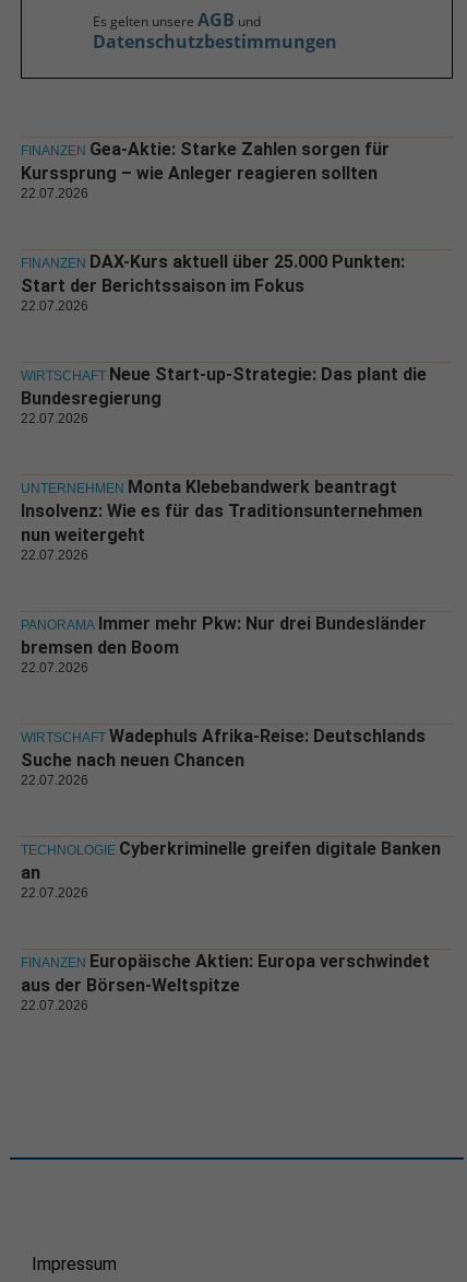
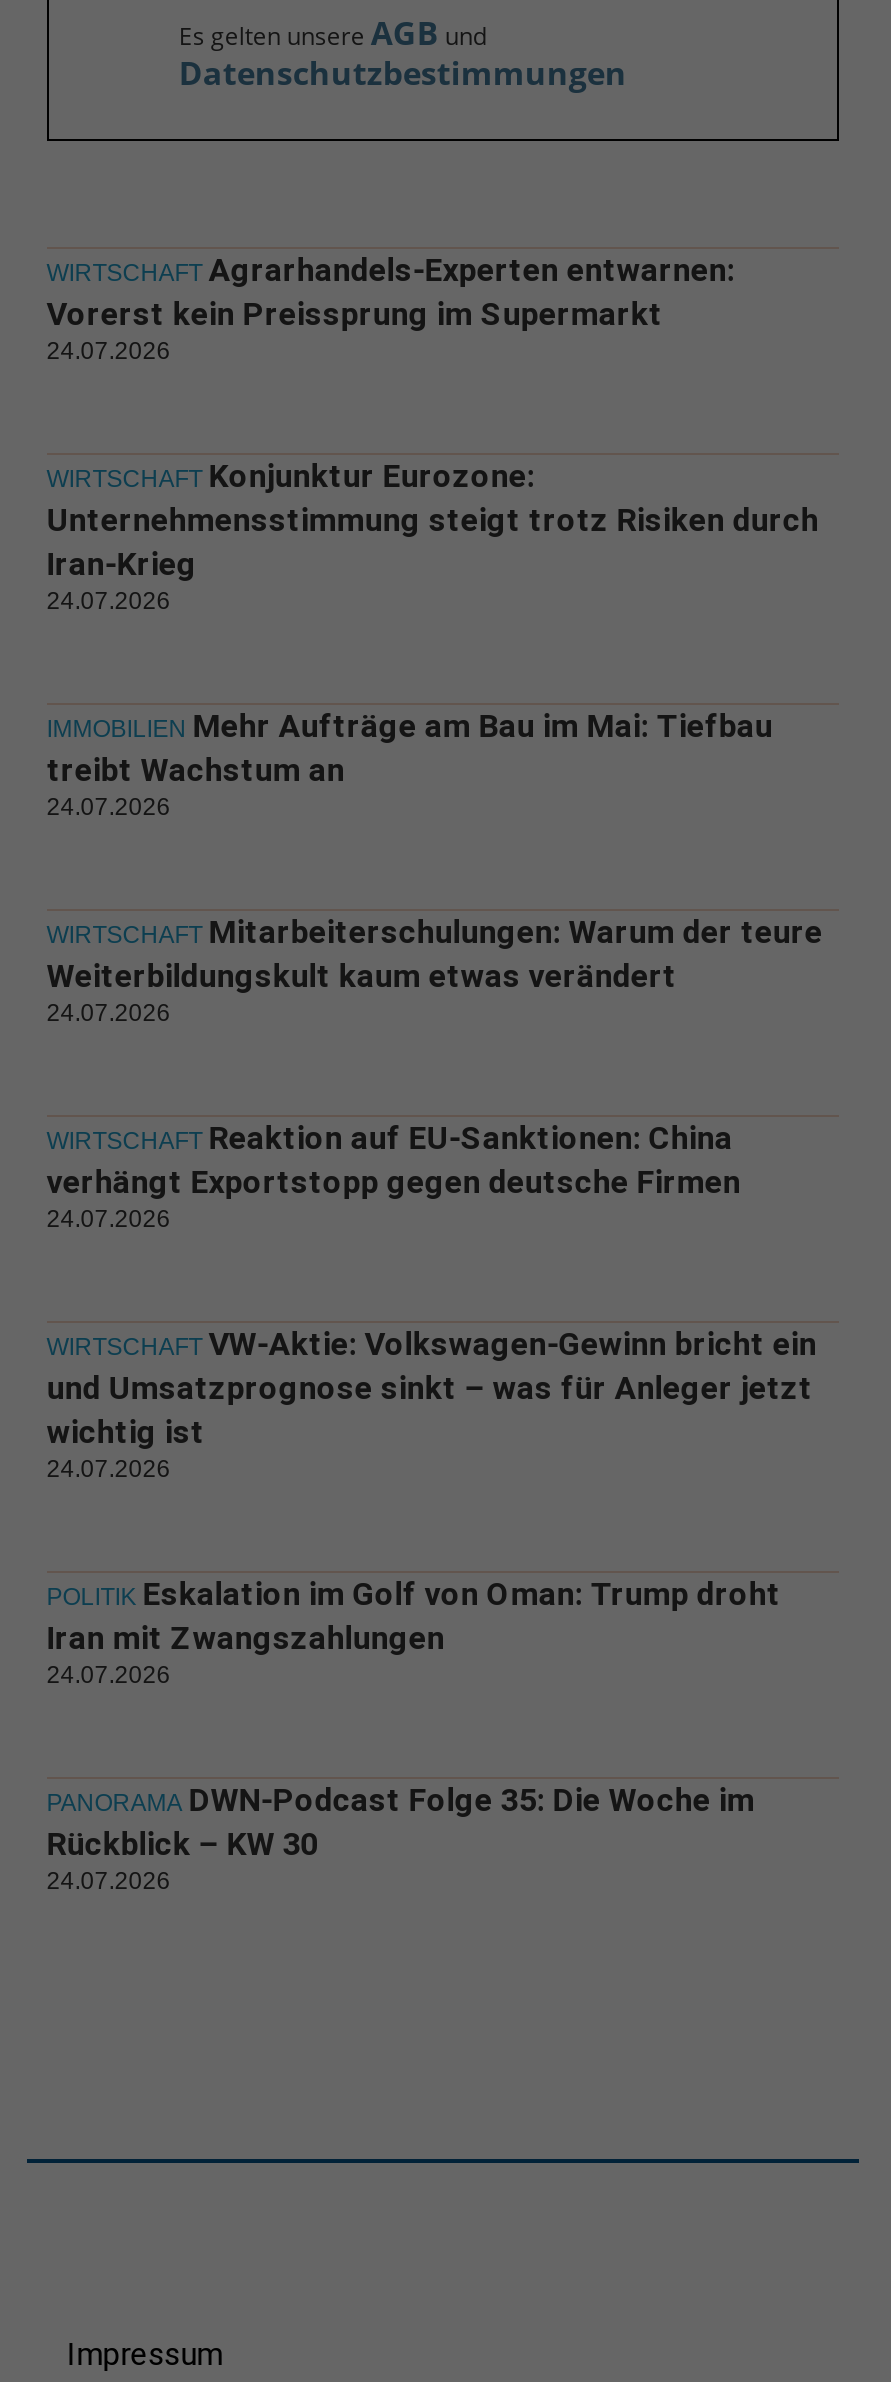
- FINANZEN Gea-Aktie: Starke Zahlen sorgen für
- Kurssprung – wie Anleger reagieren sollten
- 22.07.2026
+ WIRTSCHAFT Agrarhandels-Experten entwarnen:
+ Vorerst kein Preissprung im Supermarkt
+ 24.07.2026

- FINANZEN DAX-Kurs aktuell über 25.000 Punkten:
- Start der Berichtssaison im Fokus
- 22.07.2026
+ WIRTSCHAFT Konjunktur Eurozone:
+ Unternehmensstimmung steigt trotz Risiken durch
+ Iran-Krieg
+ 24.07.2026

- WIRTSCHAFT Neue Start-up-Strategie: Das plant die
- Bundesregierung
- 22.07.2026
+ IMMOBILIEN Mehr Aufträge am Bau im Mai: Tiefbau
+ treibt Wachstum an
+ 24.07.2026

- UNTERNEHMEN Monta Klebebandwerk beantragt
- Insolvenz: Wie es für das Traditionsunternehmen
- nun weitergeht
- 22.07.2026
+ WIRTSCHAFT Mitarbeiterschulungen: Warum der teure
+ Weiterbildungskult kaum etwas verändert
+ 24.07.2026

- PANORAMA Immer mehr Pkw: Nur drei Bundesländer
- bremsen den Boom
- 22.07.2026
+ WIRTSCHAFT Reaktion auf EU-Sanktionen: China
+ verhängt Exportstopp gegen deutsche Firmen
+ 24.07.2026

- WIRTSCHAFT Wadephuls Afrika-Reise: Deutschlands
- Suche nach neuen Chancen
- 22.07.2026
+ WIRTSCHAFT VW-Aktie: Volkswagen-Gewinn bricht ein
+ und Umsatzprognose sinkt – was für Anleger jetzt
+ wichtig ist
+ 24.07.2026

- TECHNOLOGIE Cyberkriminelle greifen digitale Banken
- an
- 22.07.2026
+ POLITIK Eskalation im Golf von Oman: Trump droht
+ Iran mit Zwangszahlungen
+ 24.07.2026

- FINANZEN Europäische Aktien: Europa verschwindet
- aus der Börsen-Weltspitze
- 22.07.2026
+ PANORAMA DWN-Podcast Folge 35: Die Woche im
+ Rückblick – KW 30
+ 24.07.2026
